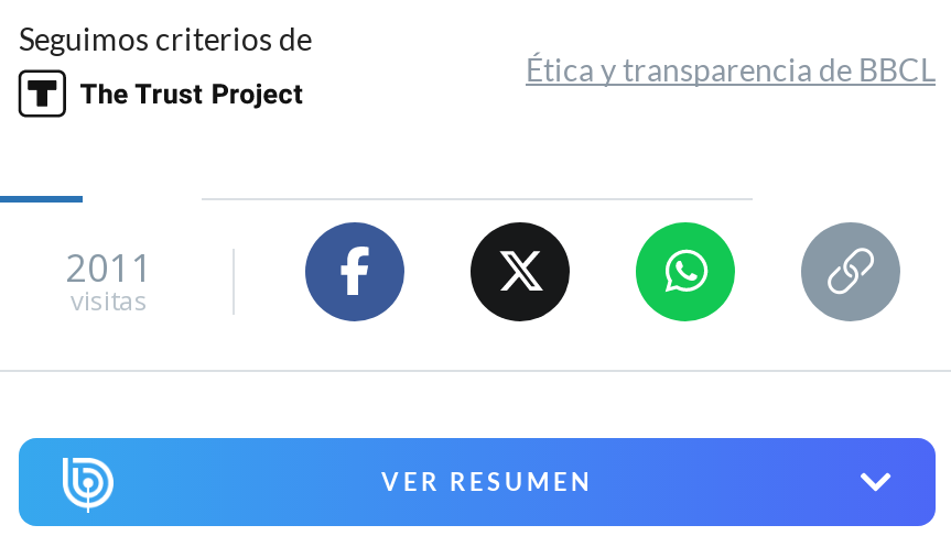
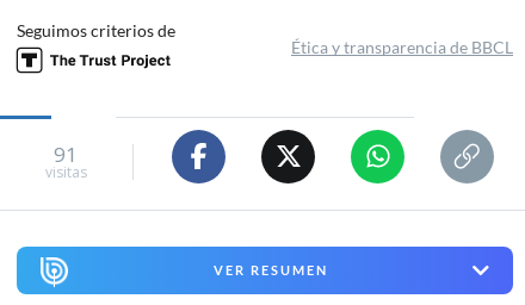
- 2011
+ 91
